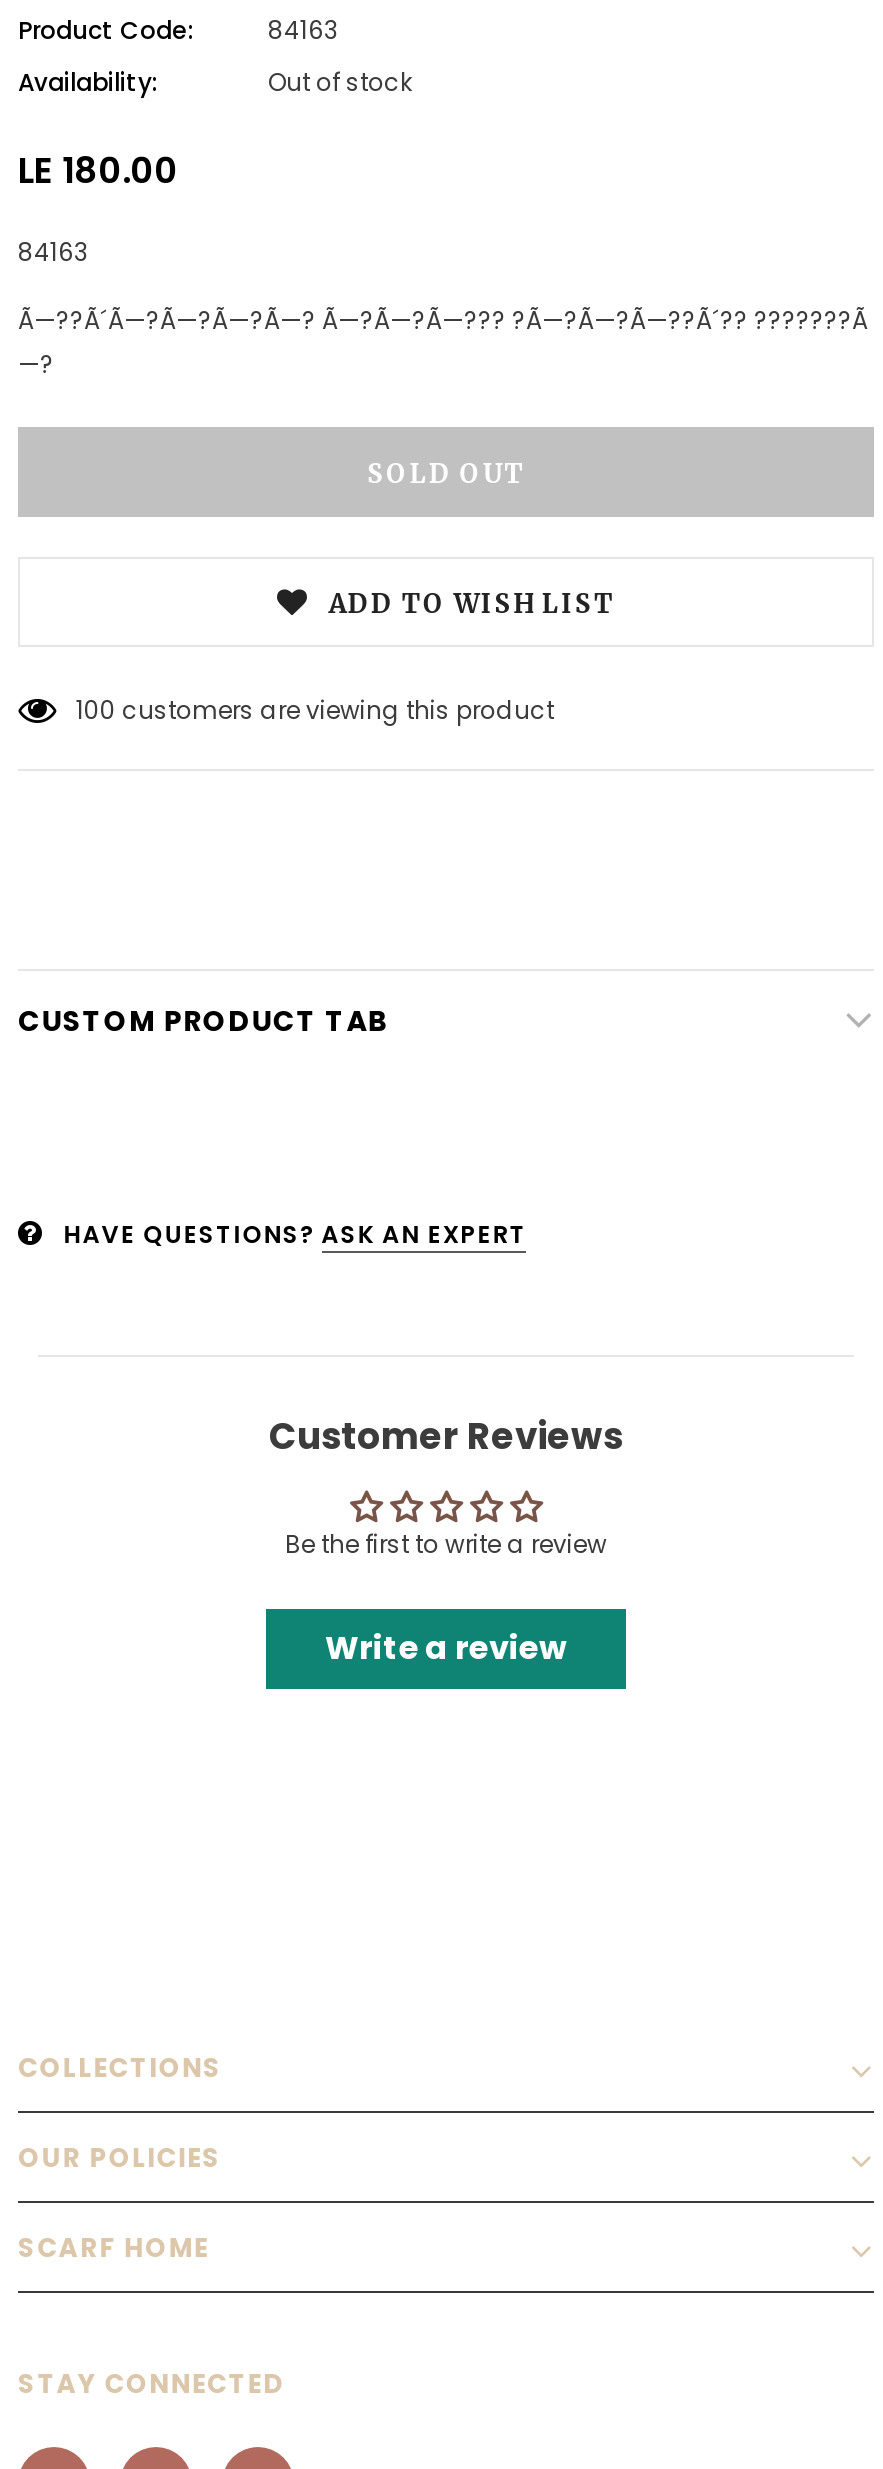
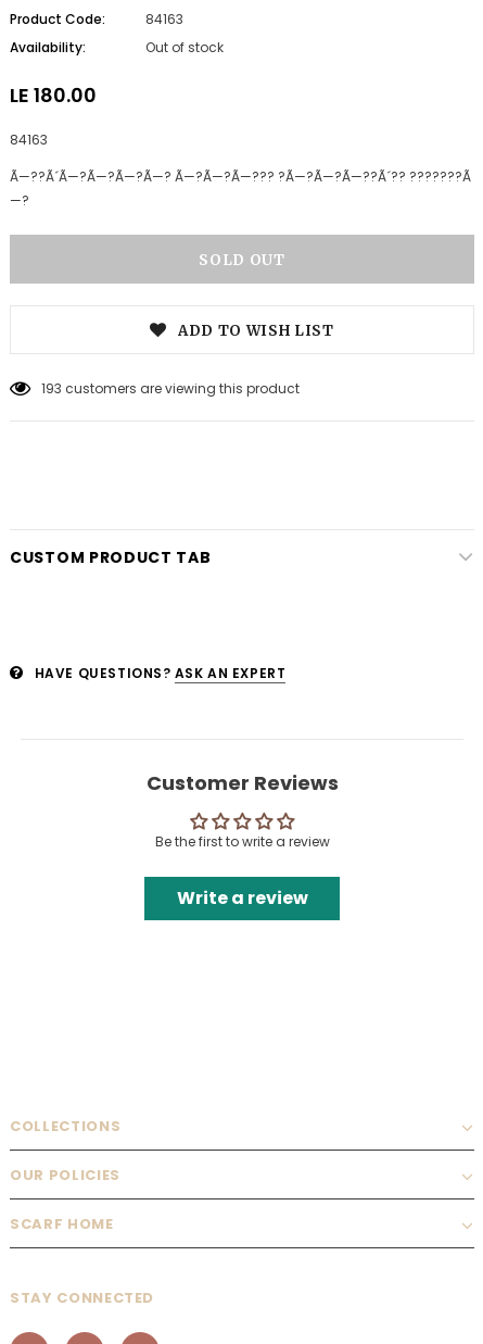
- 100 customers are viewing this product
+ 193 customers are viewing this product
